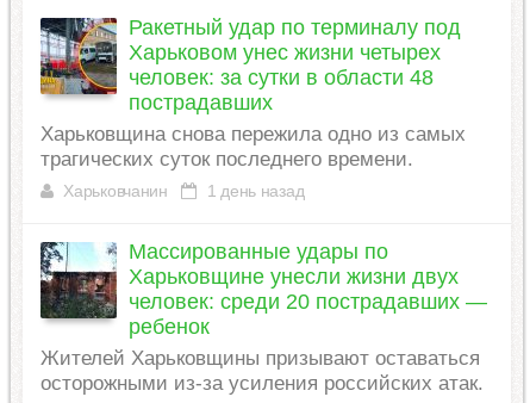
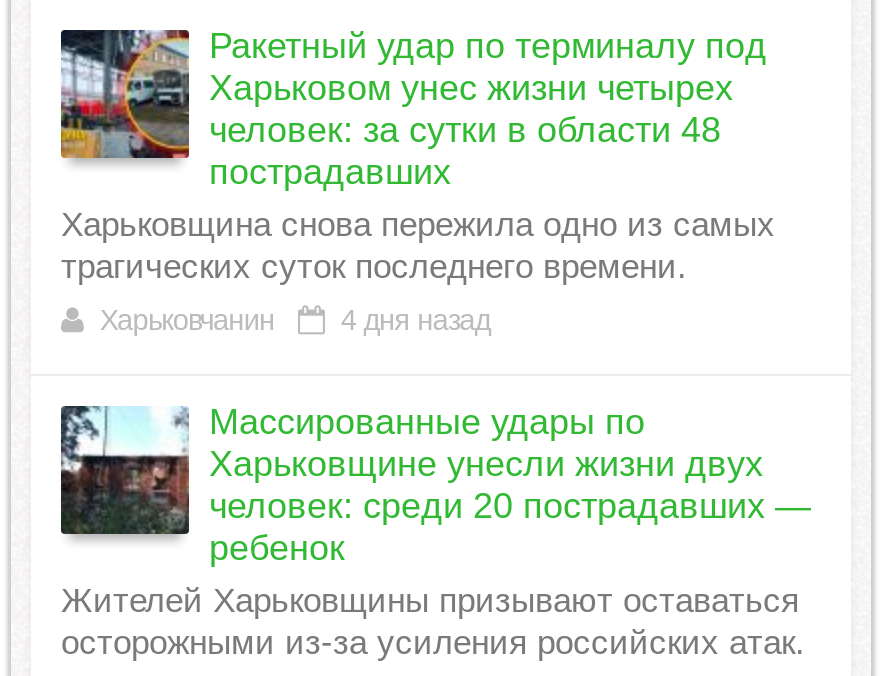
- Харьковчанин 1 день назад
+ Харьковчанин 4 дня назад
